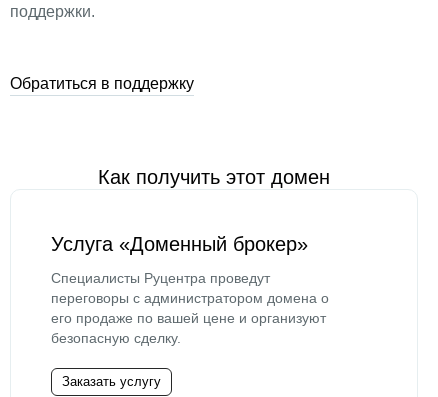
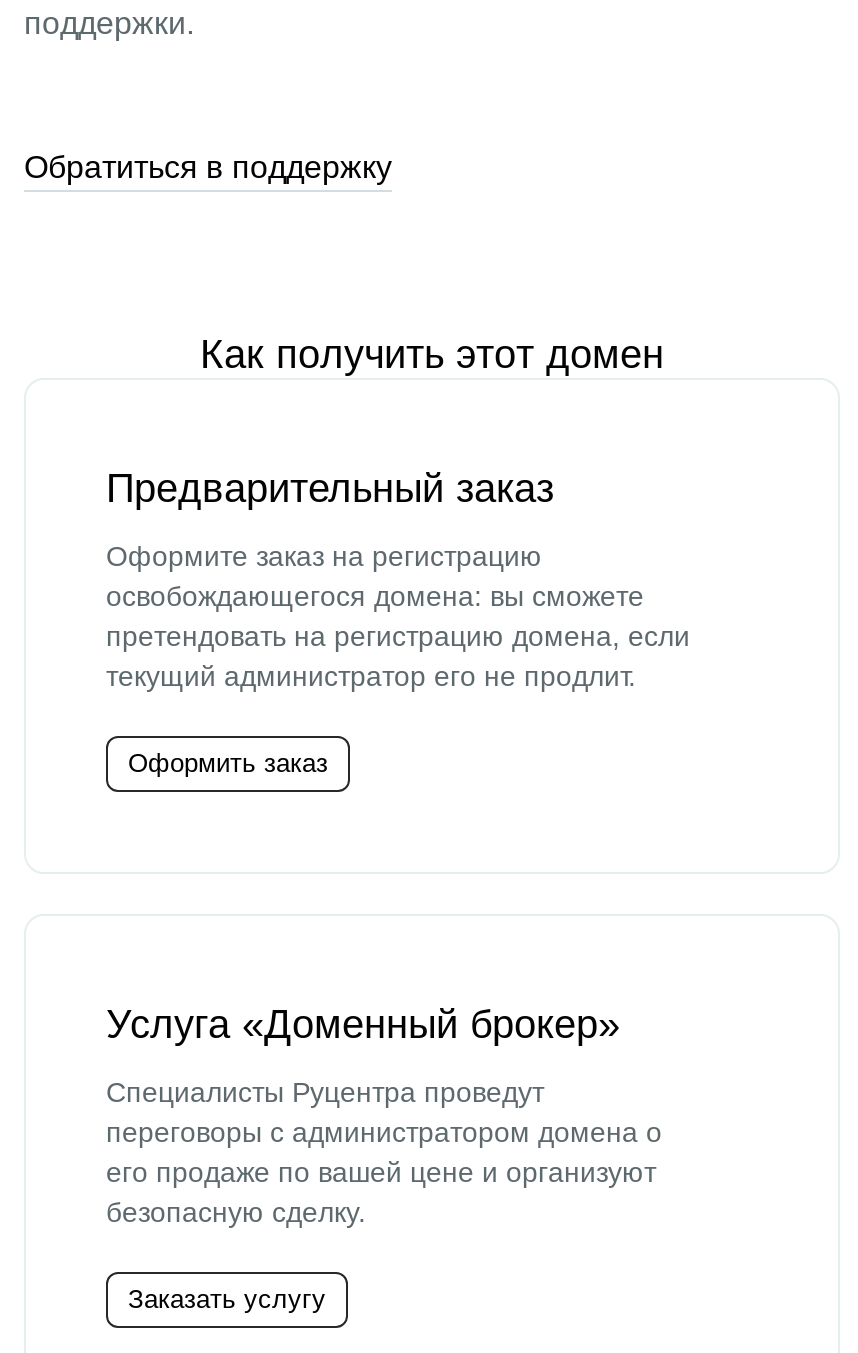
+ Предварительный заказ
+ Оформите заказ на регистрацию
+ освобождающегося домена: вы сможете
+ претендовать на регистрацию домена, если
+ текущий администратор его не продлит.
+ Оформить заказ
